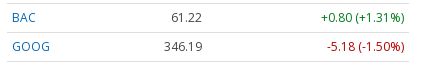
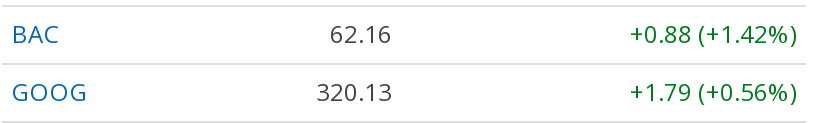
- 61.22
+ 62.16

- +0.80 (+1.31%)
+ +0.88 (+1.42%)

- 346.19
+ 320.13

- -5.18 (-1.50%)
+ +1.79 (+0.56%)
